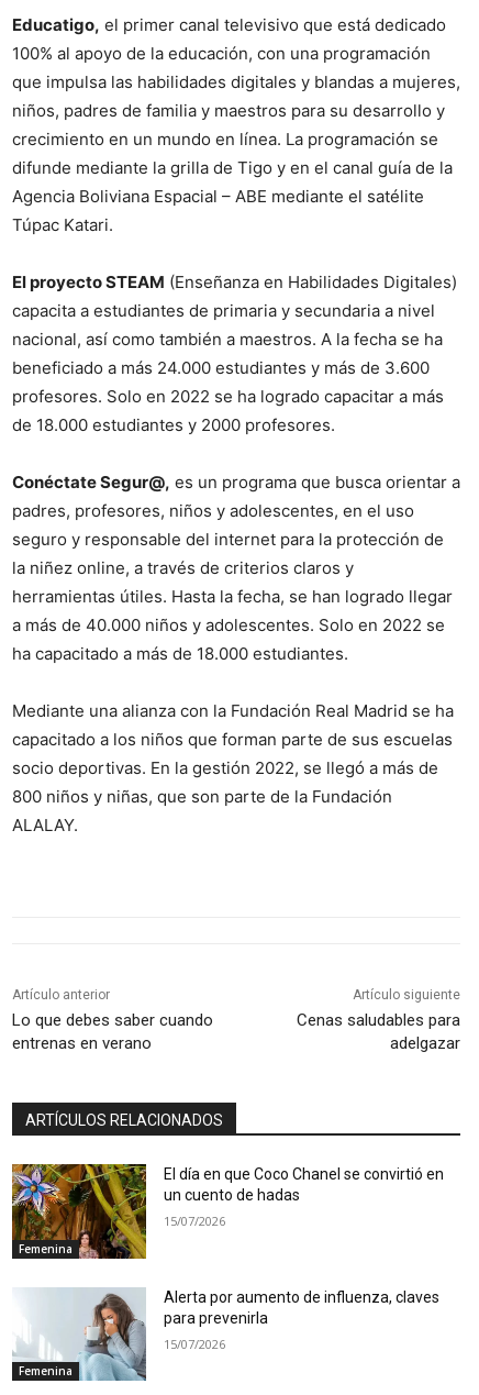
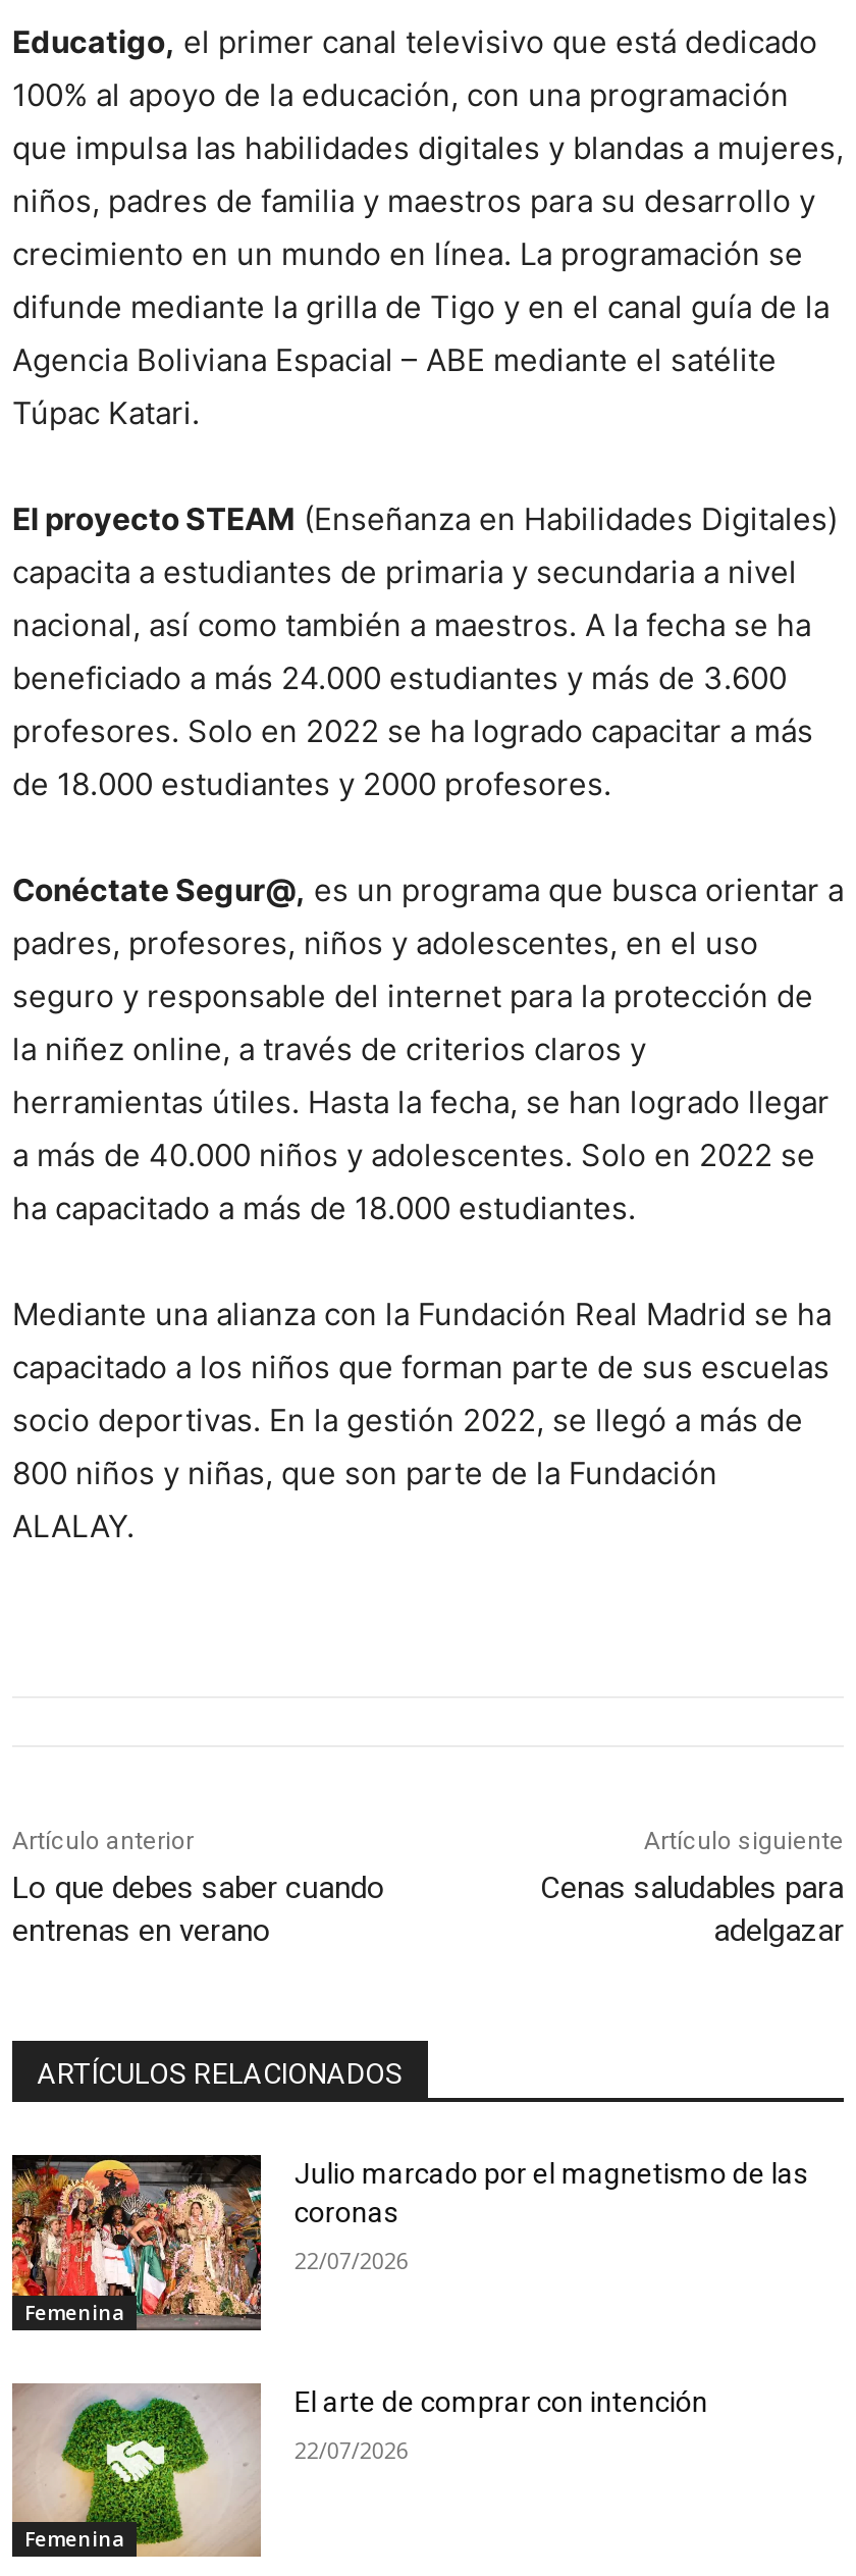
- [image]
- El día en que Coco Chanel se convirtió en
- un cuento de hadas
+ [image]
+ Julio marcado por el magnetismo de las
+ coronas

- 15/07/2026
+ 22/07/2026

- [image]
- Alerta por aumento de influenza, claves
- para prevenirla
+ [image]
+ El arte de comprar con intención

- 15/07/2026
+ 22/07/2026
